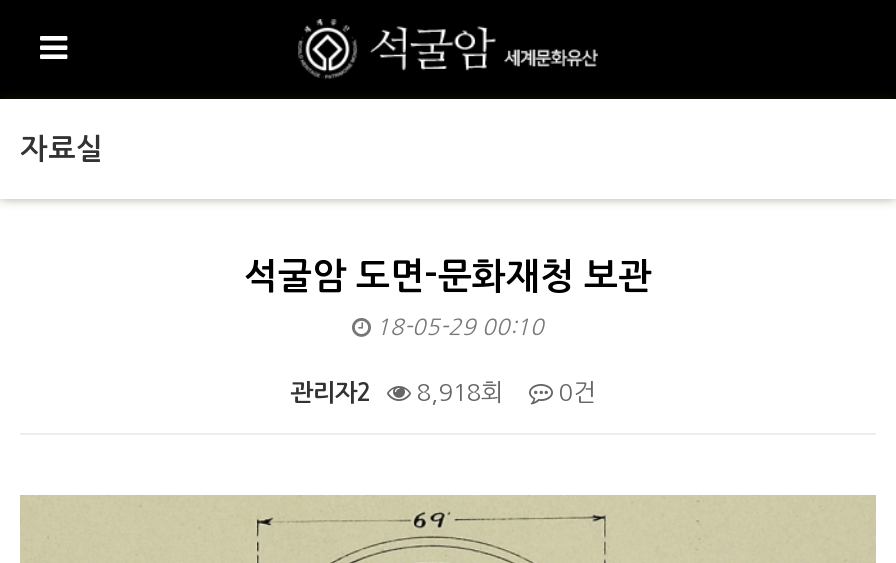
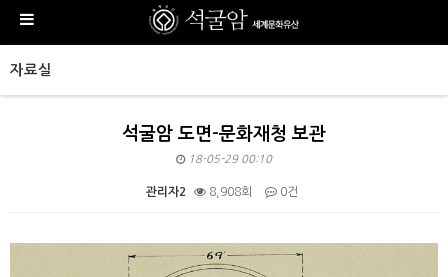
- 관리자2 8,918회
+ 관리자2 8,908회
